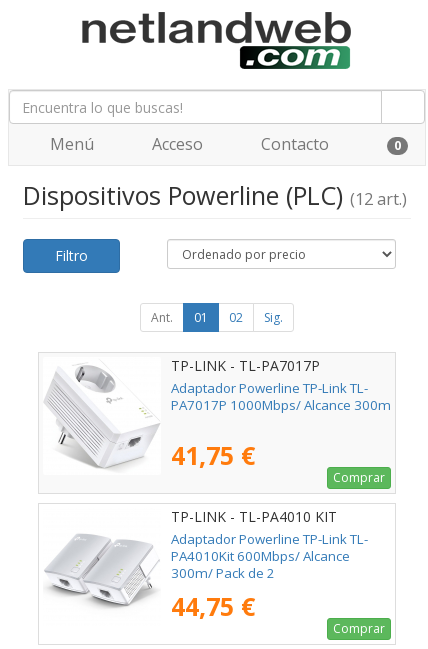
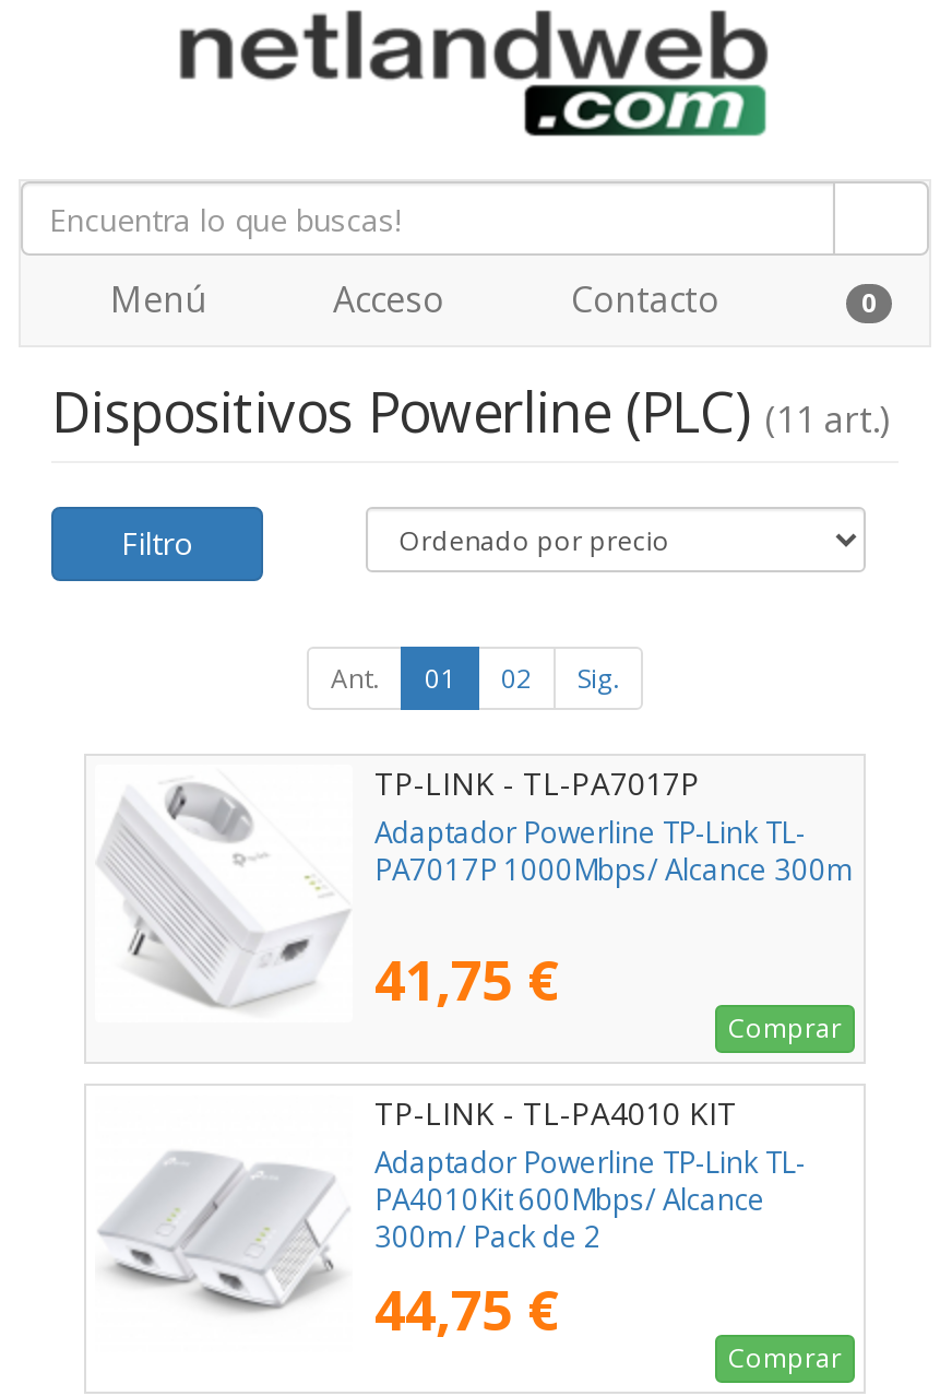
- Dispositivos Powerline (PLC) (12 art.)
+ Dispositivos Powerline (PLC) (11 art.)
